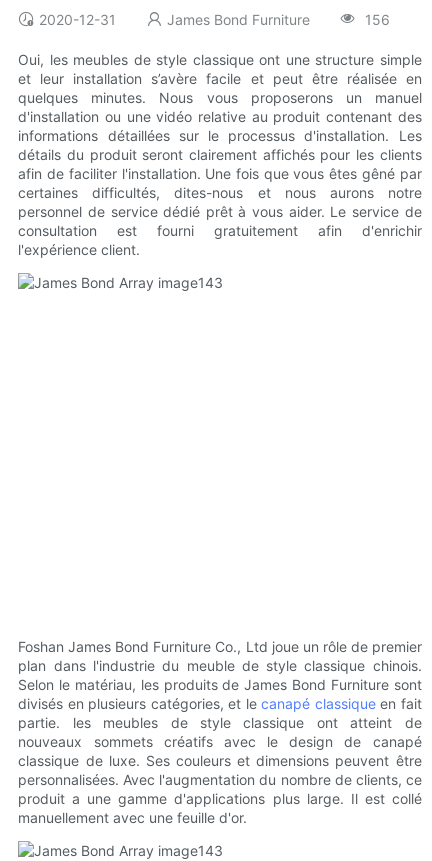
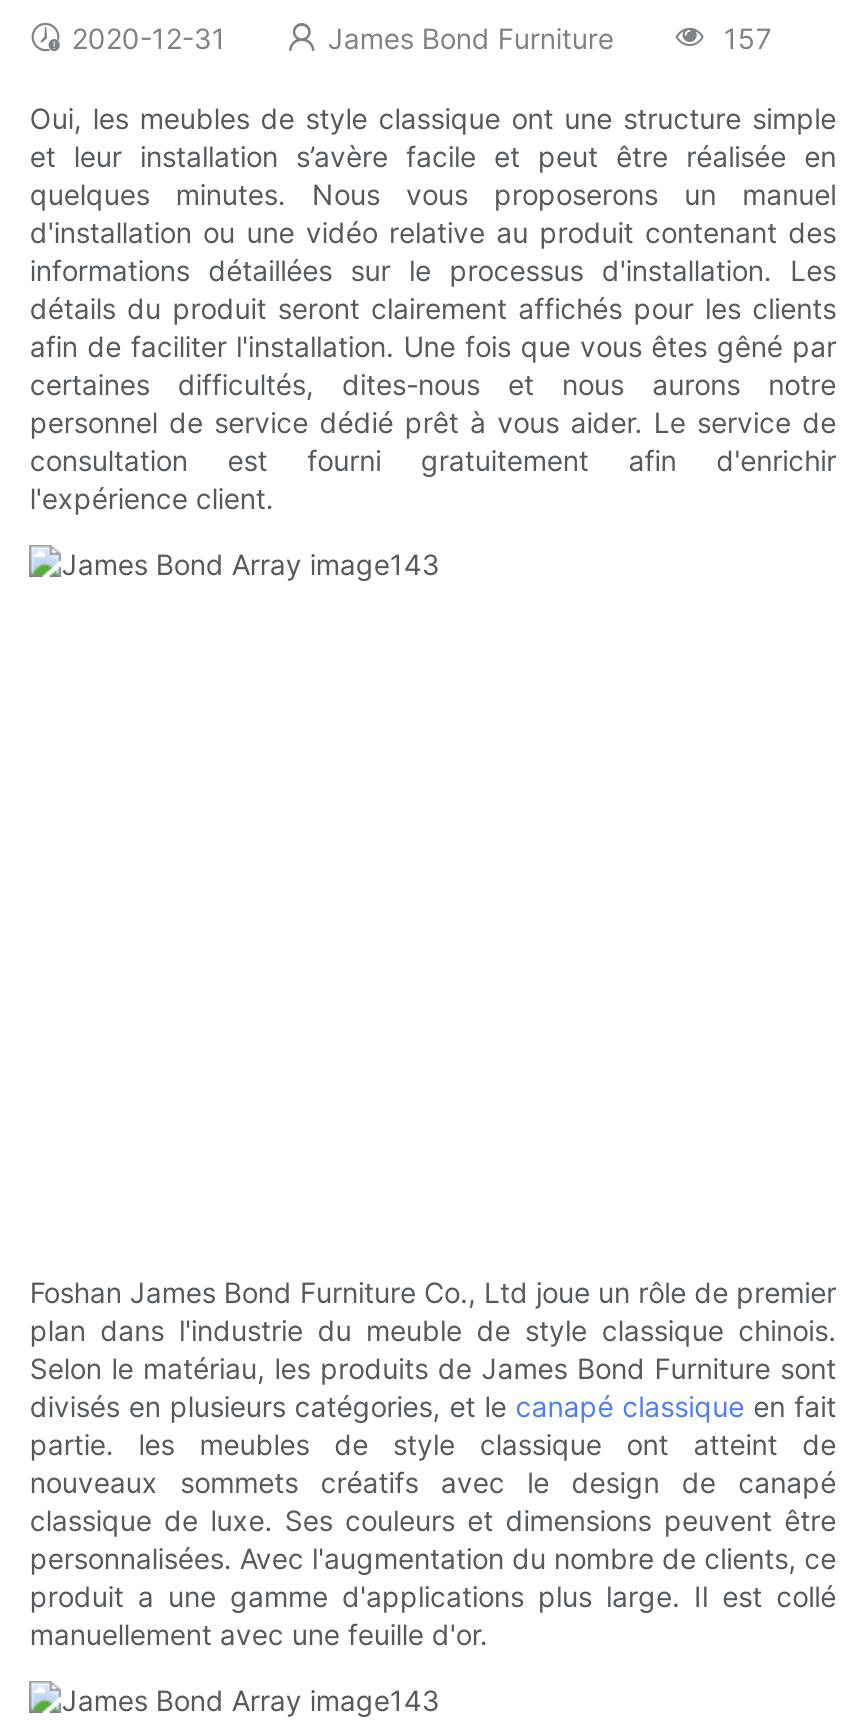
- 156
+ 157
